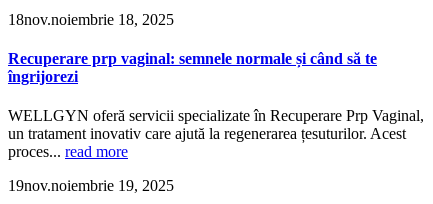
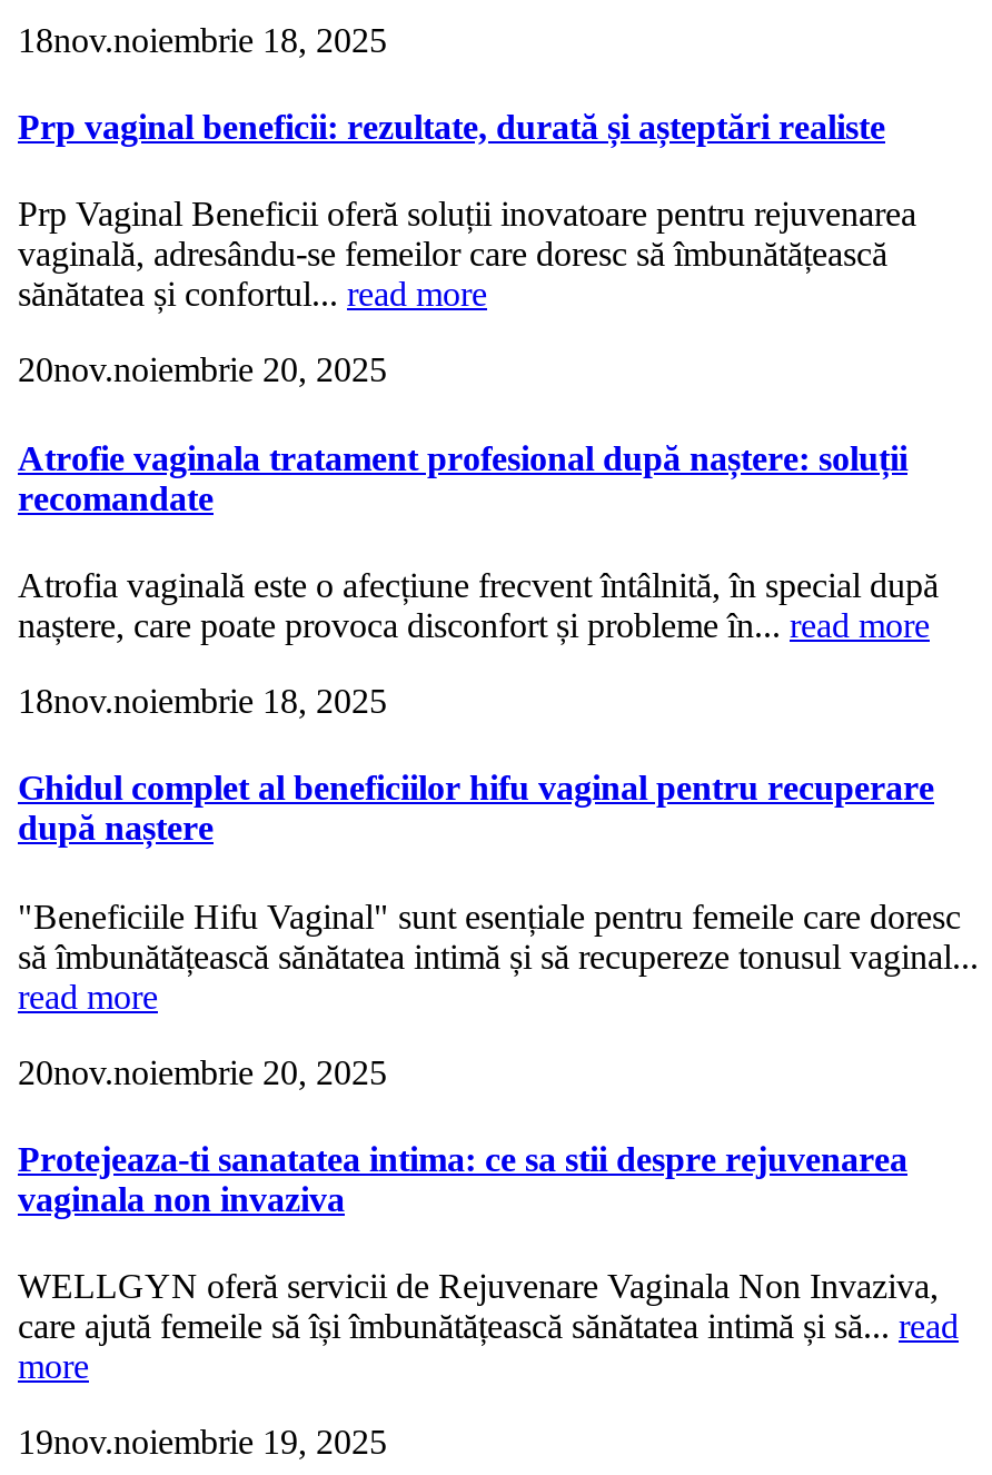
- Recuperare prp vaginal: semnele normale și când să te
- îngrijorezi
- WELLGYN oferă servicii specializate în Recuperare Prp Vaginal,
- un tratament inovativ care ajută la regenerarea țesuturilor. Acest
- proces... read more
+ Prp vaginal beneficii: rezultate, durată și așteptări realiste
+ Prp Vaginal Beneficii oferă soluții inovatoare pentru rejuvenarea
+ vaginală, adresându-se femeilor care doresc să îmbunătățească
+ sănătatea și confortul... read more
+ 20nov.noiembrie 20, 2025
+ Atrofie vaginala tratament profesional după naștere: soluții
+ recomandate
+ Atrofia vaginală este o afecțiune frecvent întâlnită, în special după
+ naștere, care poate provoca disconfort și probleme în...read more
+ 18nov.noiembrie 18, 2025
+ Ghidul complet al beneficiilor hifu vaginal pentru recuperare
+ după naștere
+ "Beneficiile Hifu Vaginal" sunt esențiale pentru femeile care doresc
+ să îmbunătățească sănătatea intimă și să recupereze tonusul vaginal...
+ read more
+ 20nov.noiembrie 20, 2025
+ Protejeaza-ti sanatatea intima: ce sa stii despre rejuvenarea
+ vaginala non invaziva
+ WELLGYN oferă servicii de Rejuvenare Vaginala Non Invaziva,
+ care ajută femeile să își îmbunătățească sănătatea intimă și să... read
+ more
